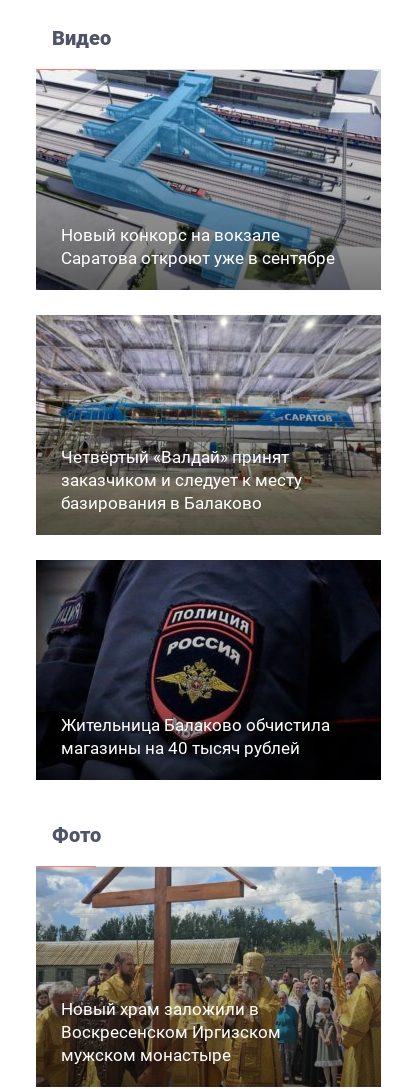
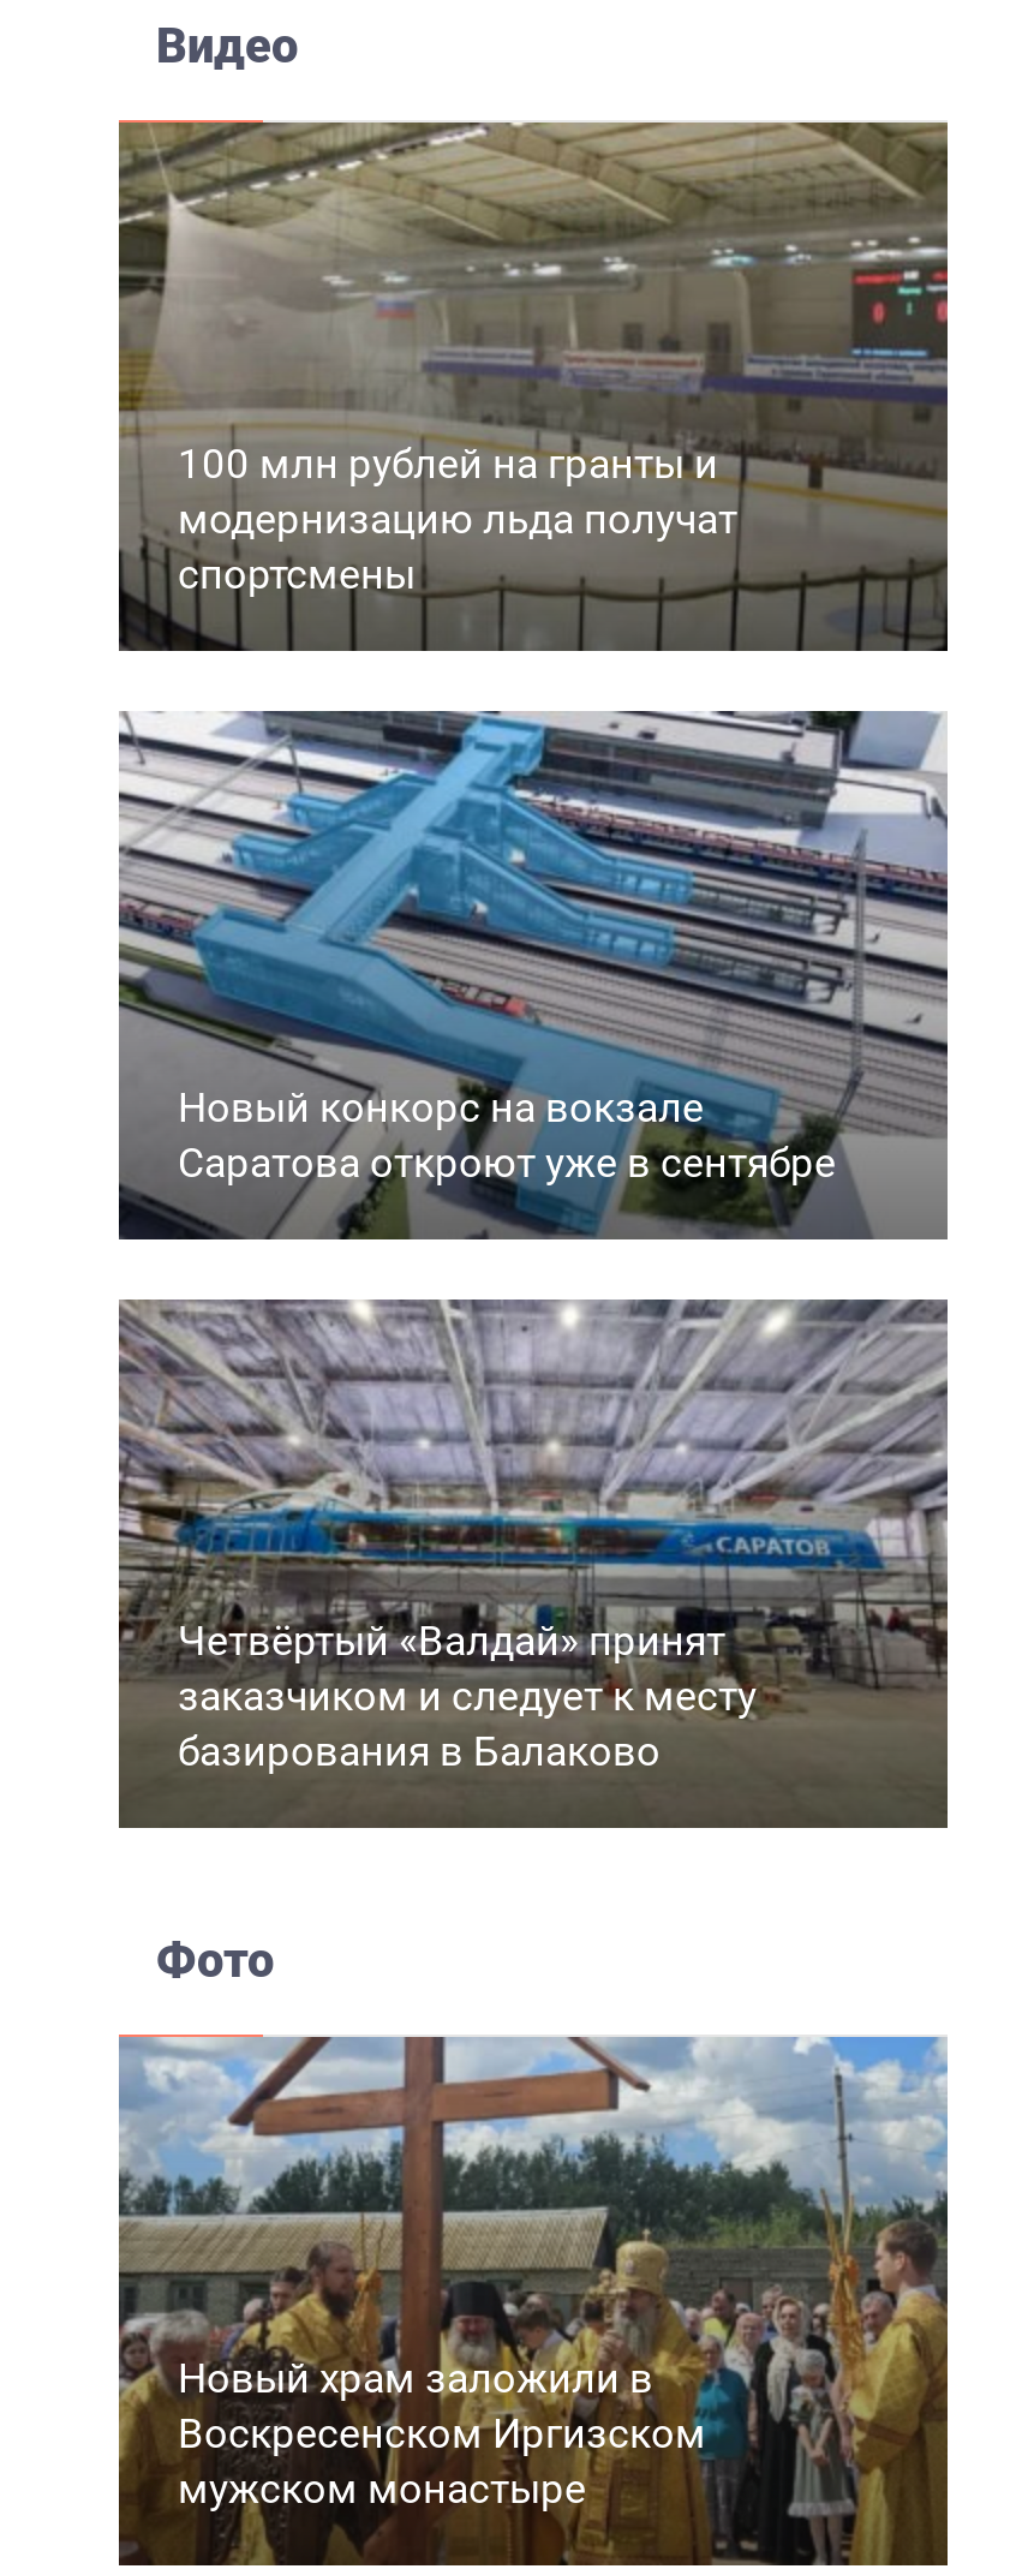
+ [image]
+ 100 млн рублей на гранты и
+ модернизацию льда получат
+ спортсмены

moved down: [image] | Новый конкорс на вокзале | Саратова откроют уже в сентябре | Четвёртый «Валдай» принят | заказчиком и следует к месту | базирования в Балаково

- [image]
- Жительница Балаково обчистила
- магазины на 40 тысяч рублей
